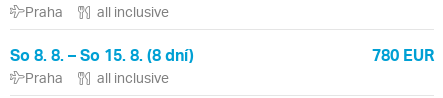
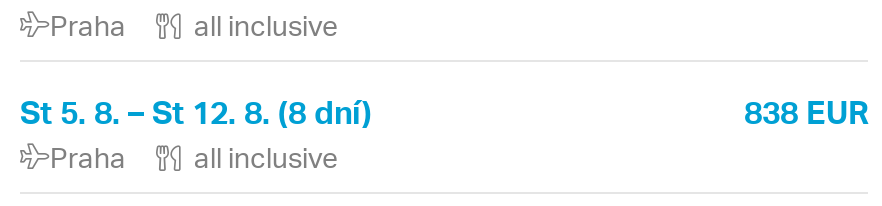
- So 8. 8. – So 15. 8. (8 dní)
+ St 5. 8. – St 12. 8. (8 dní)

- 780 EUR
+ 838 EUR
